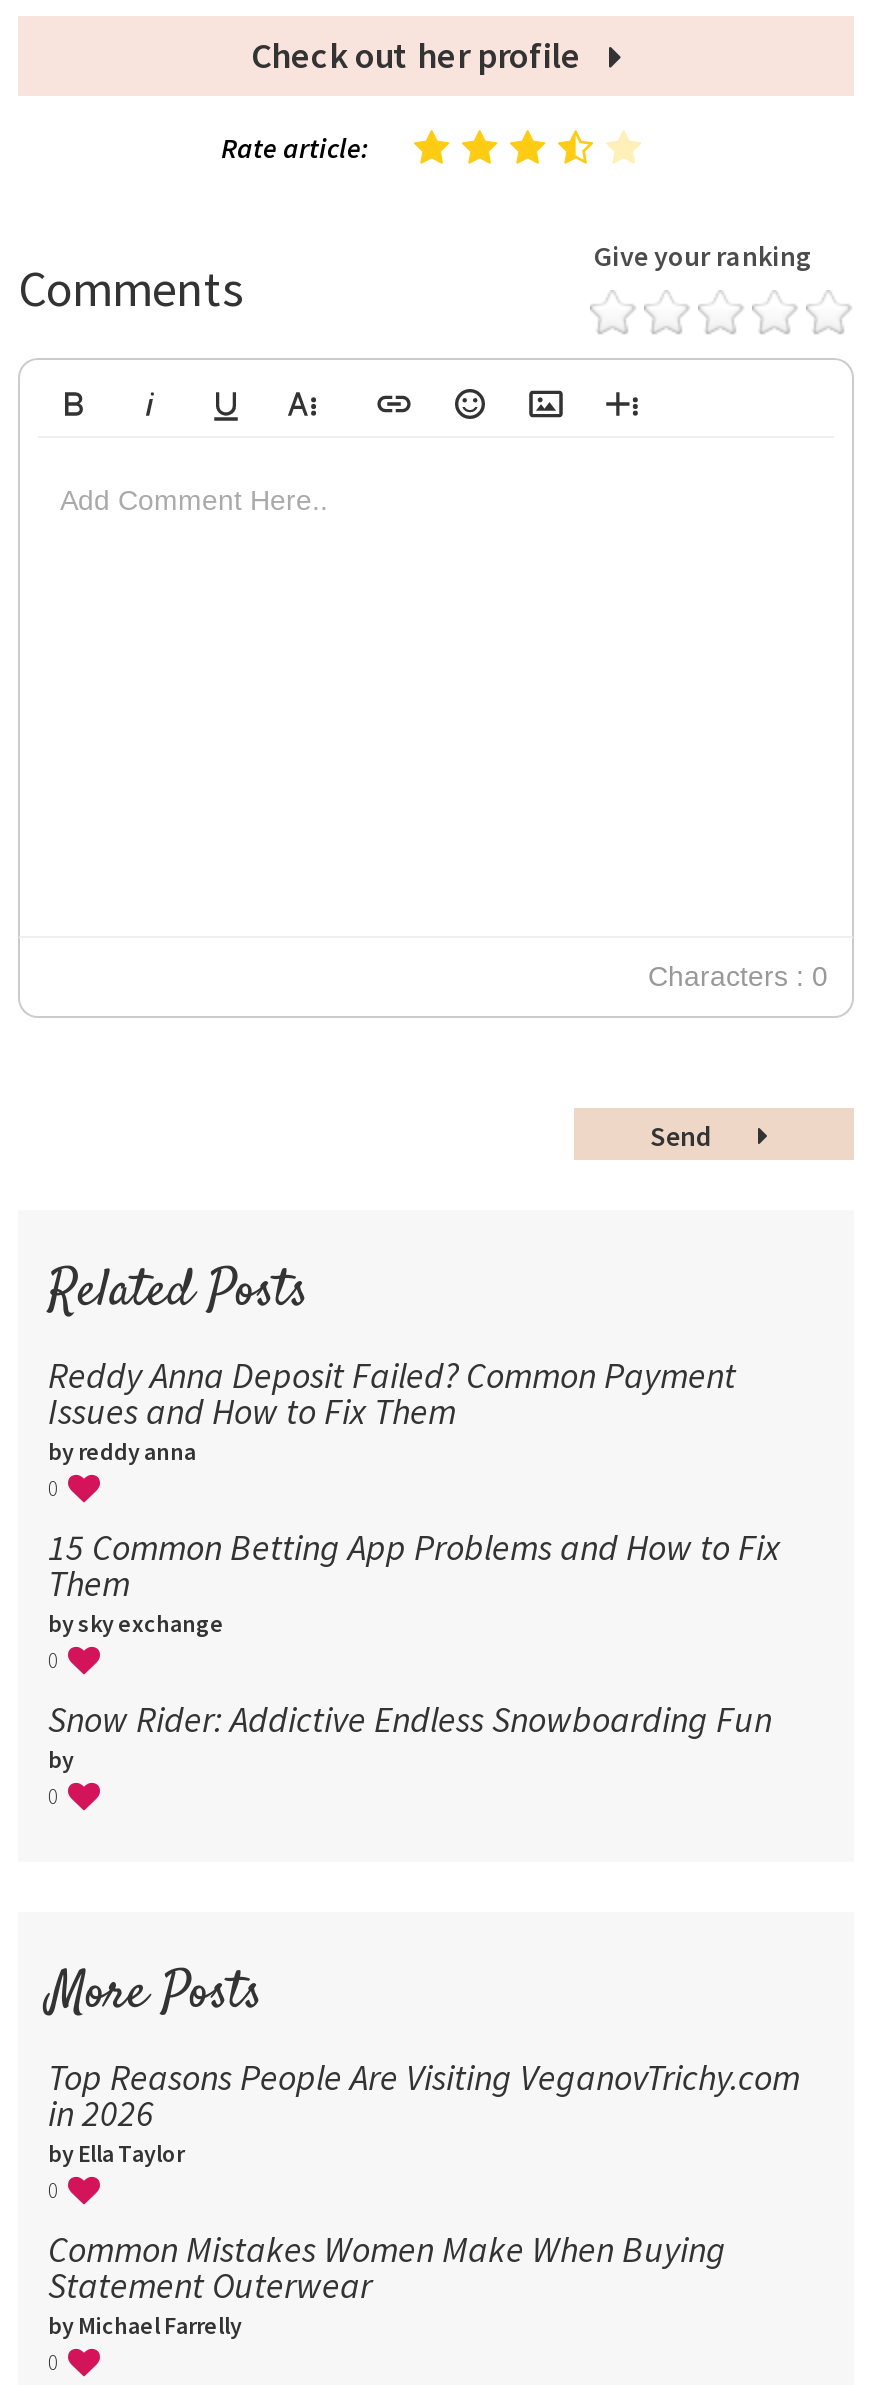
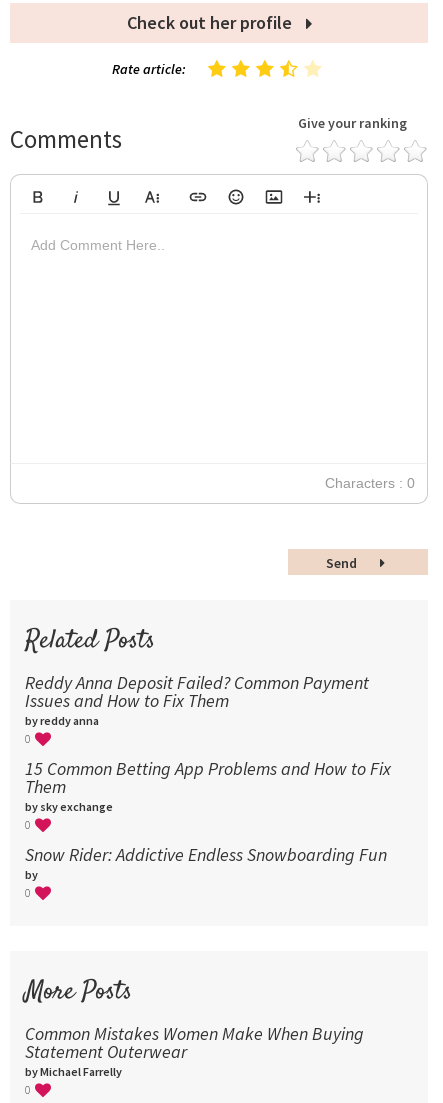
- Top Reasons People Are Visiting VeganovTrichy.com
- in 2026
- by Ella Taylor
- 0
